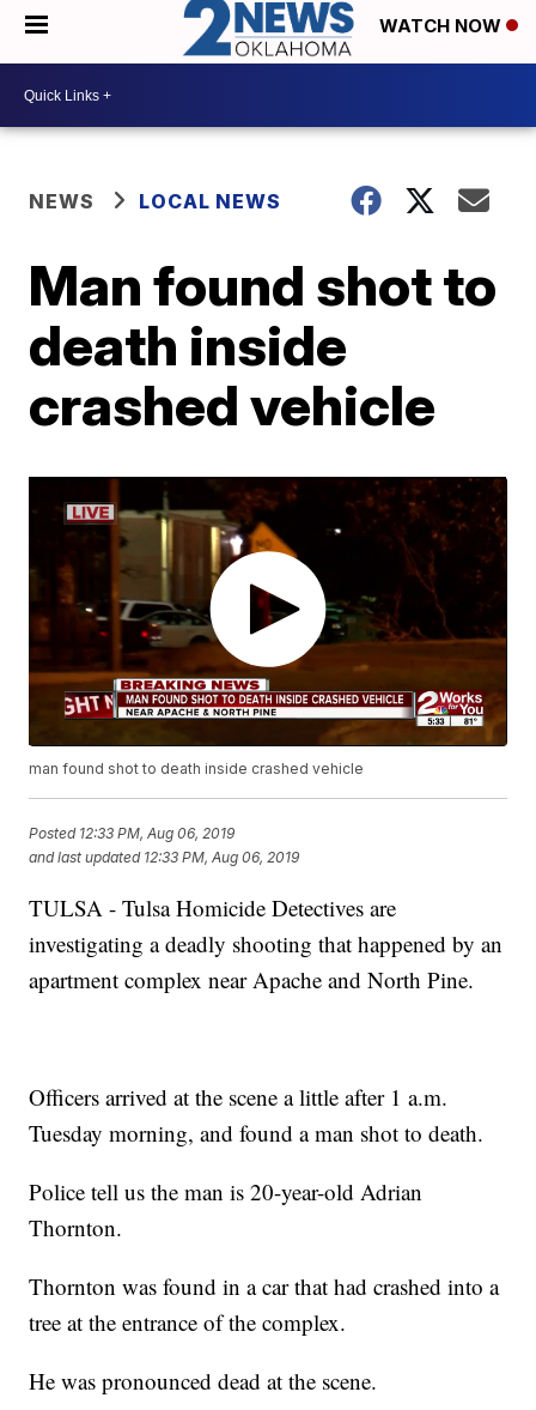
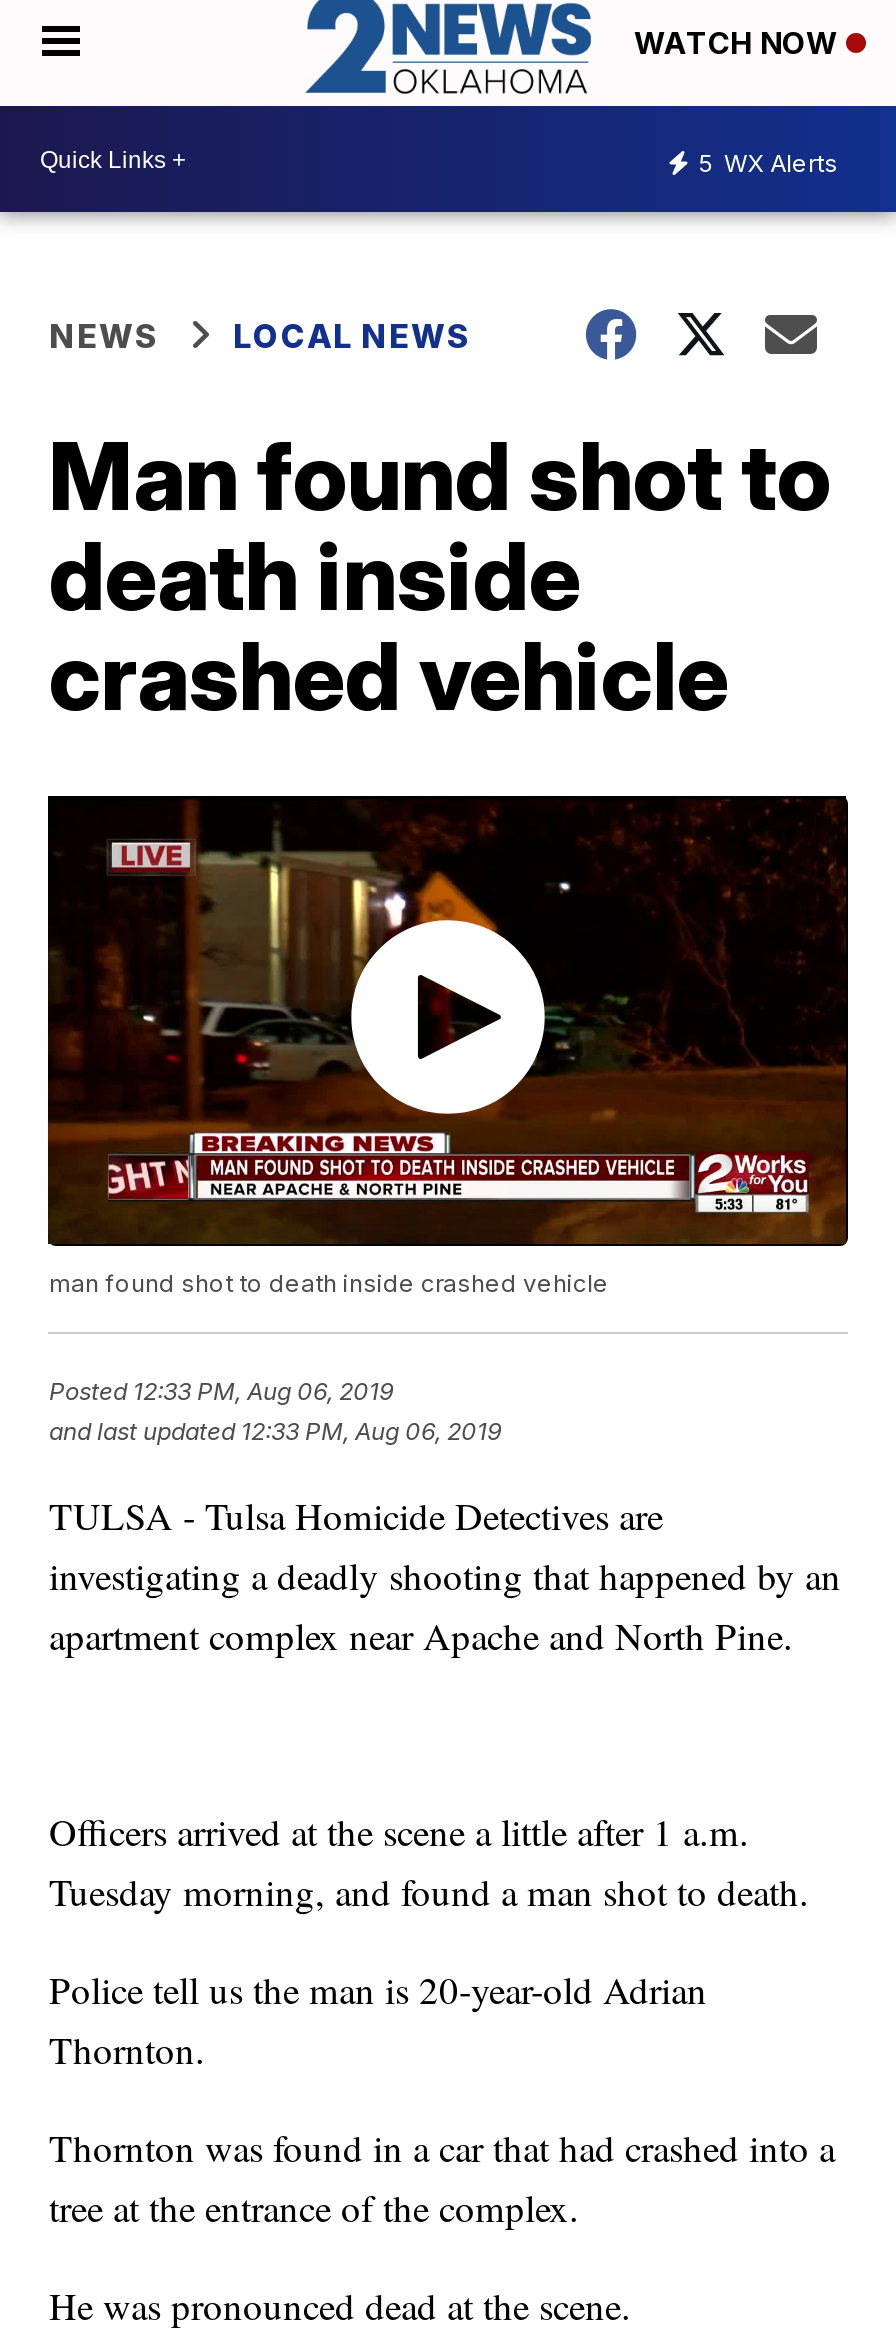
+ 5 WX Alerts
